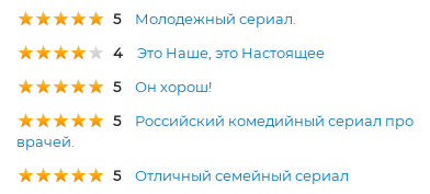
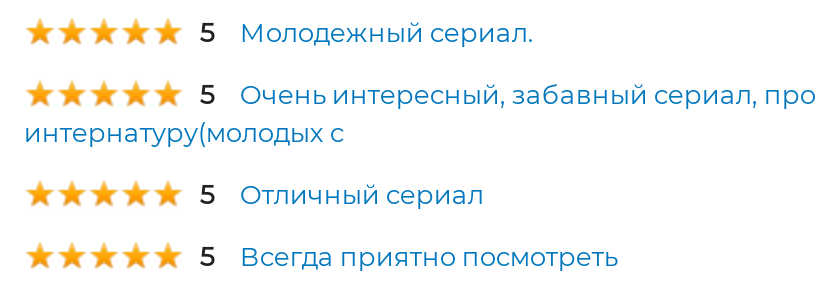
- 4
- Это Наше, это Настоящее

- Он хорош!
+ Очень интересный, забавный сериал, про
+ интернатуру(молодых с

- Российский комедийный сериал про
- врачей.
+ Отличный сериал

- Отличный семейный сериал
+ Всегда приятно посмотреть
